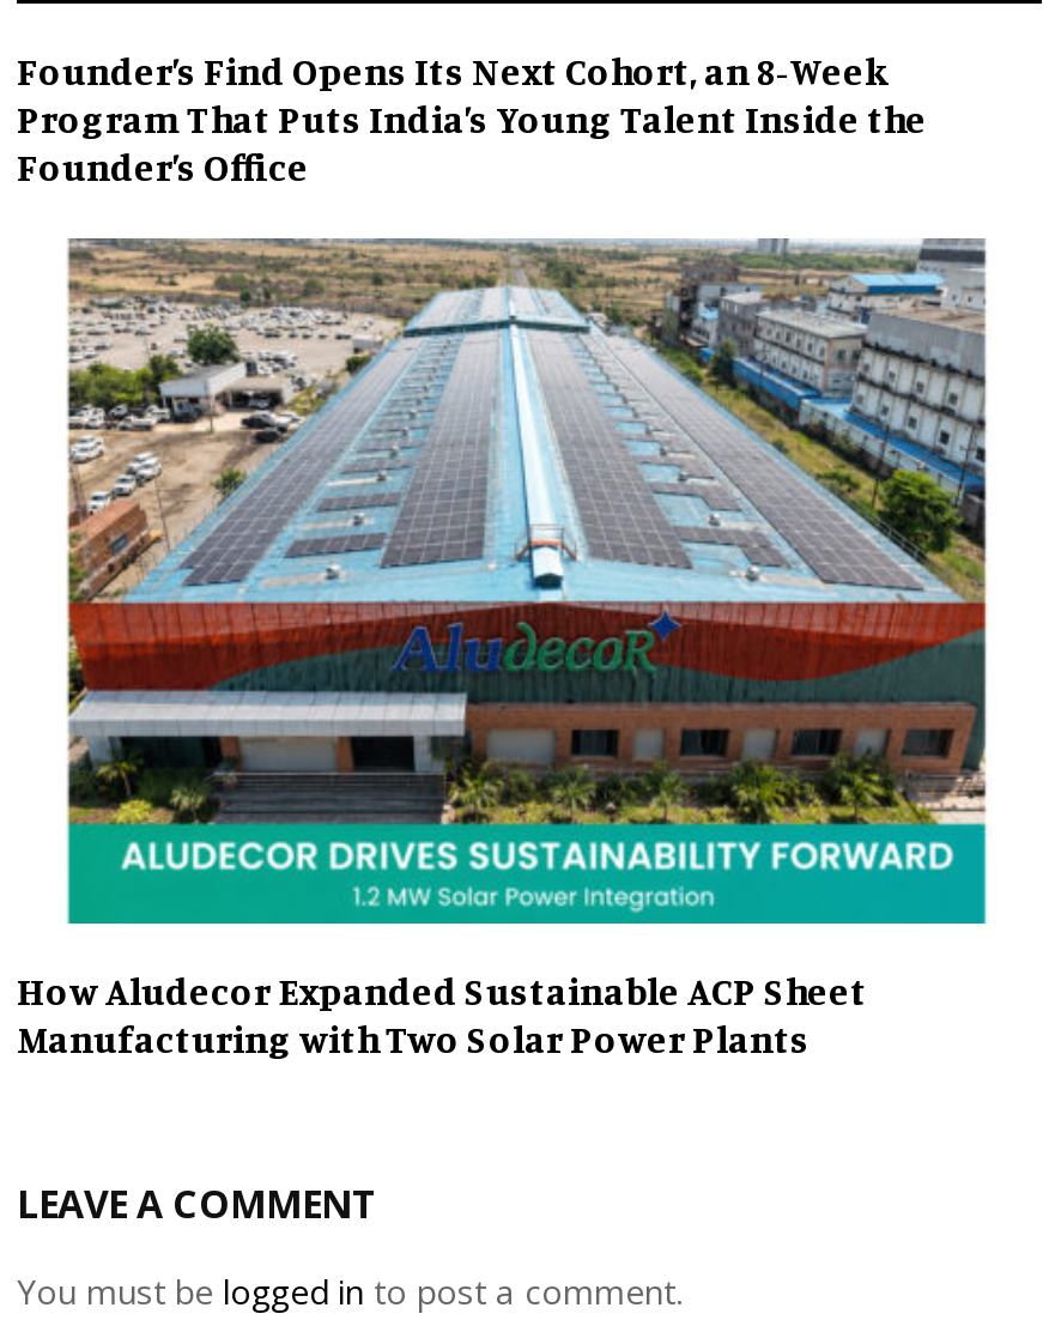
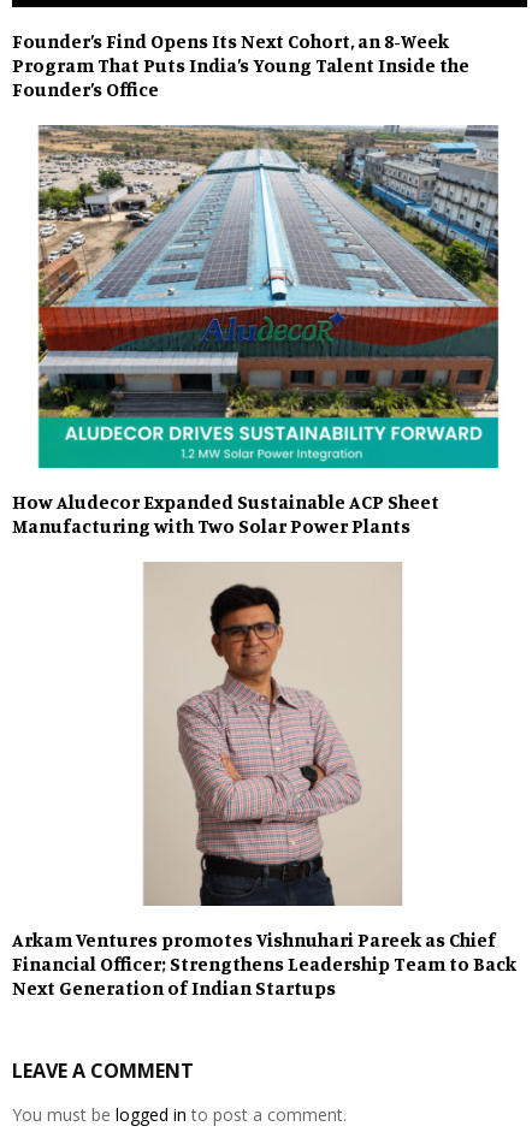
+ [image]
+ Arkam Ventures promotes Vishnuhari Pareek as Chief
+ Financial Officer; Strengthens Leadership Team to Back
+ Next Generation of Indian Startups
